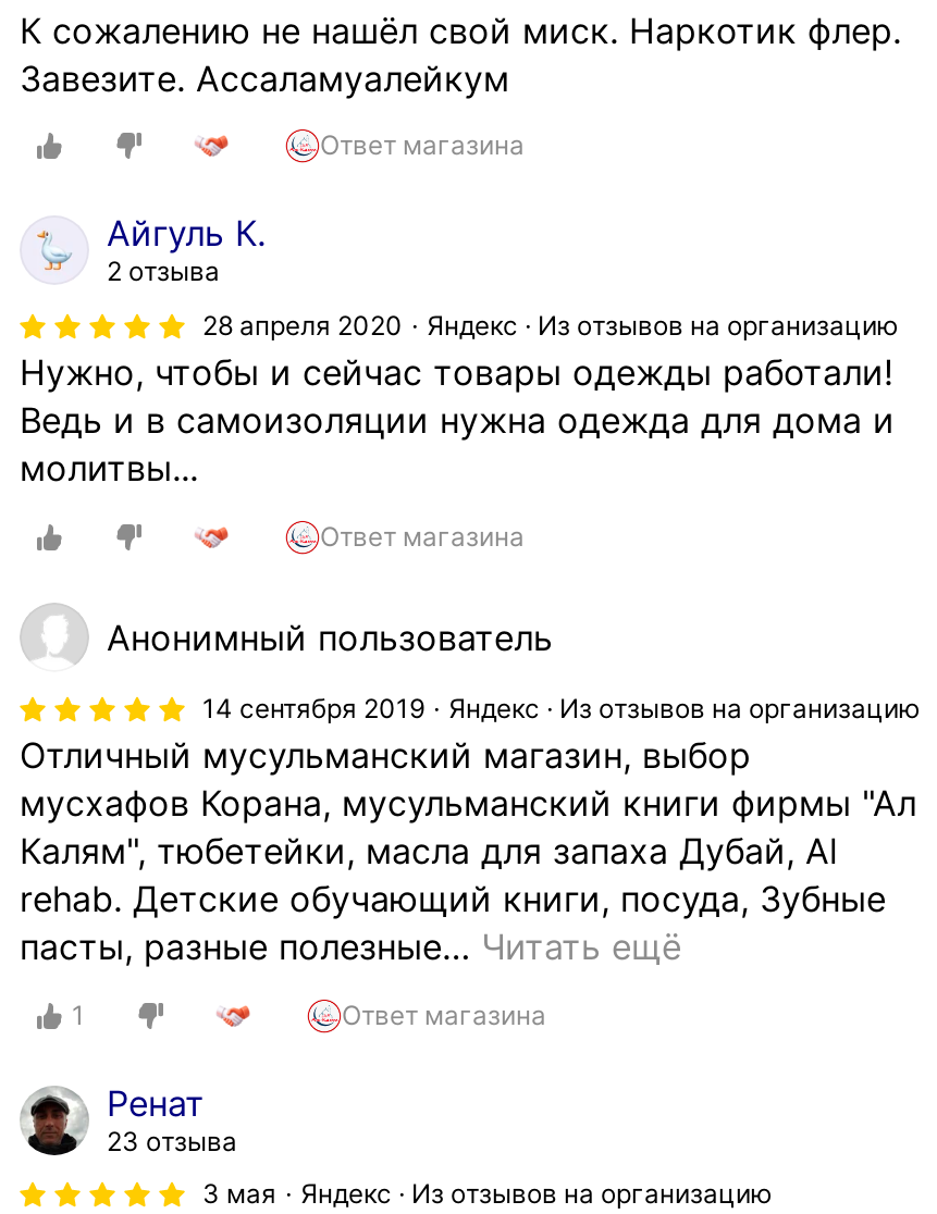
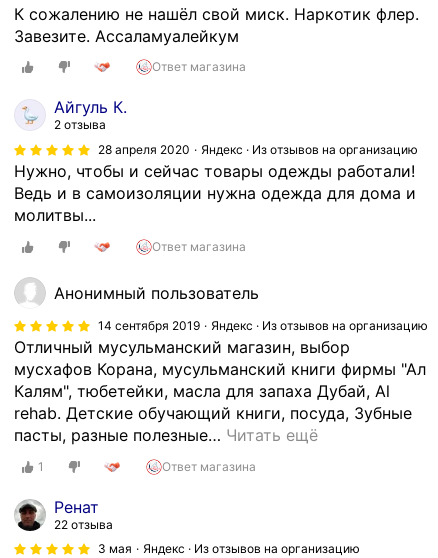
- 23 отзыва
+ 22 отзыва
